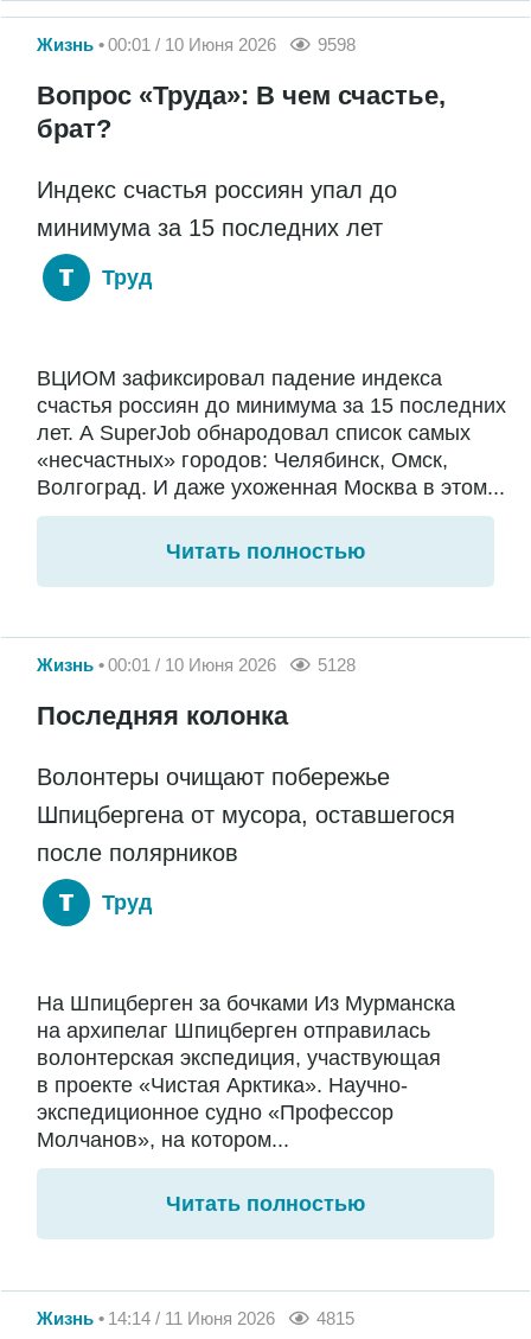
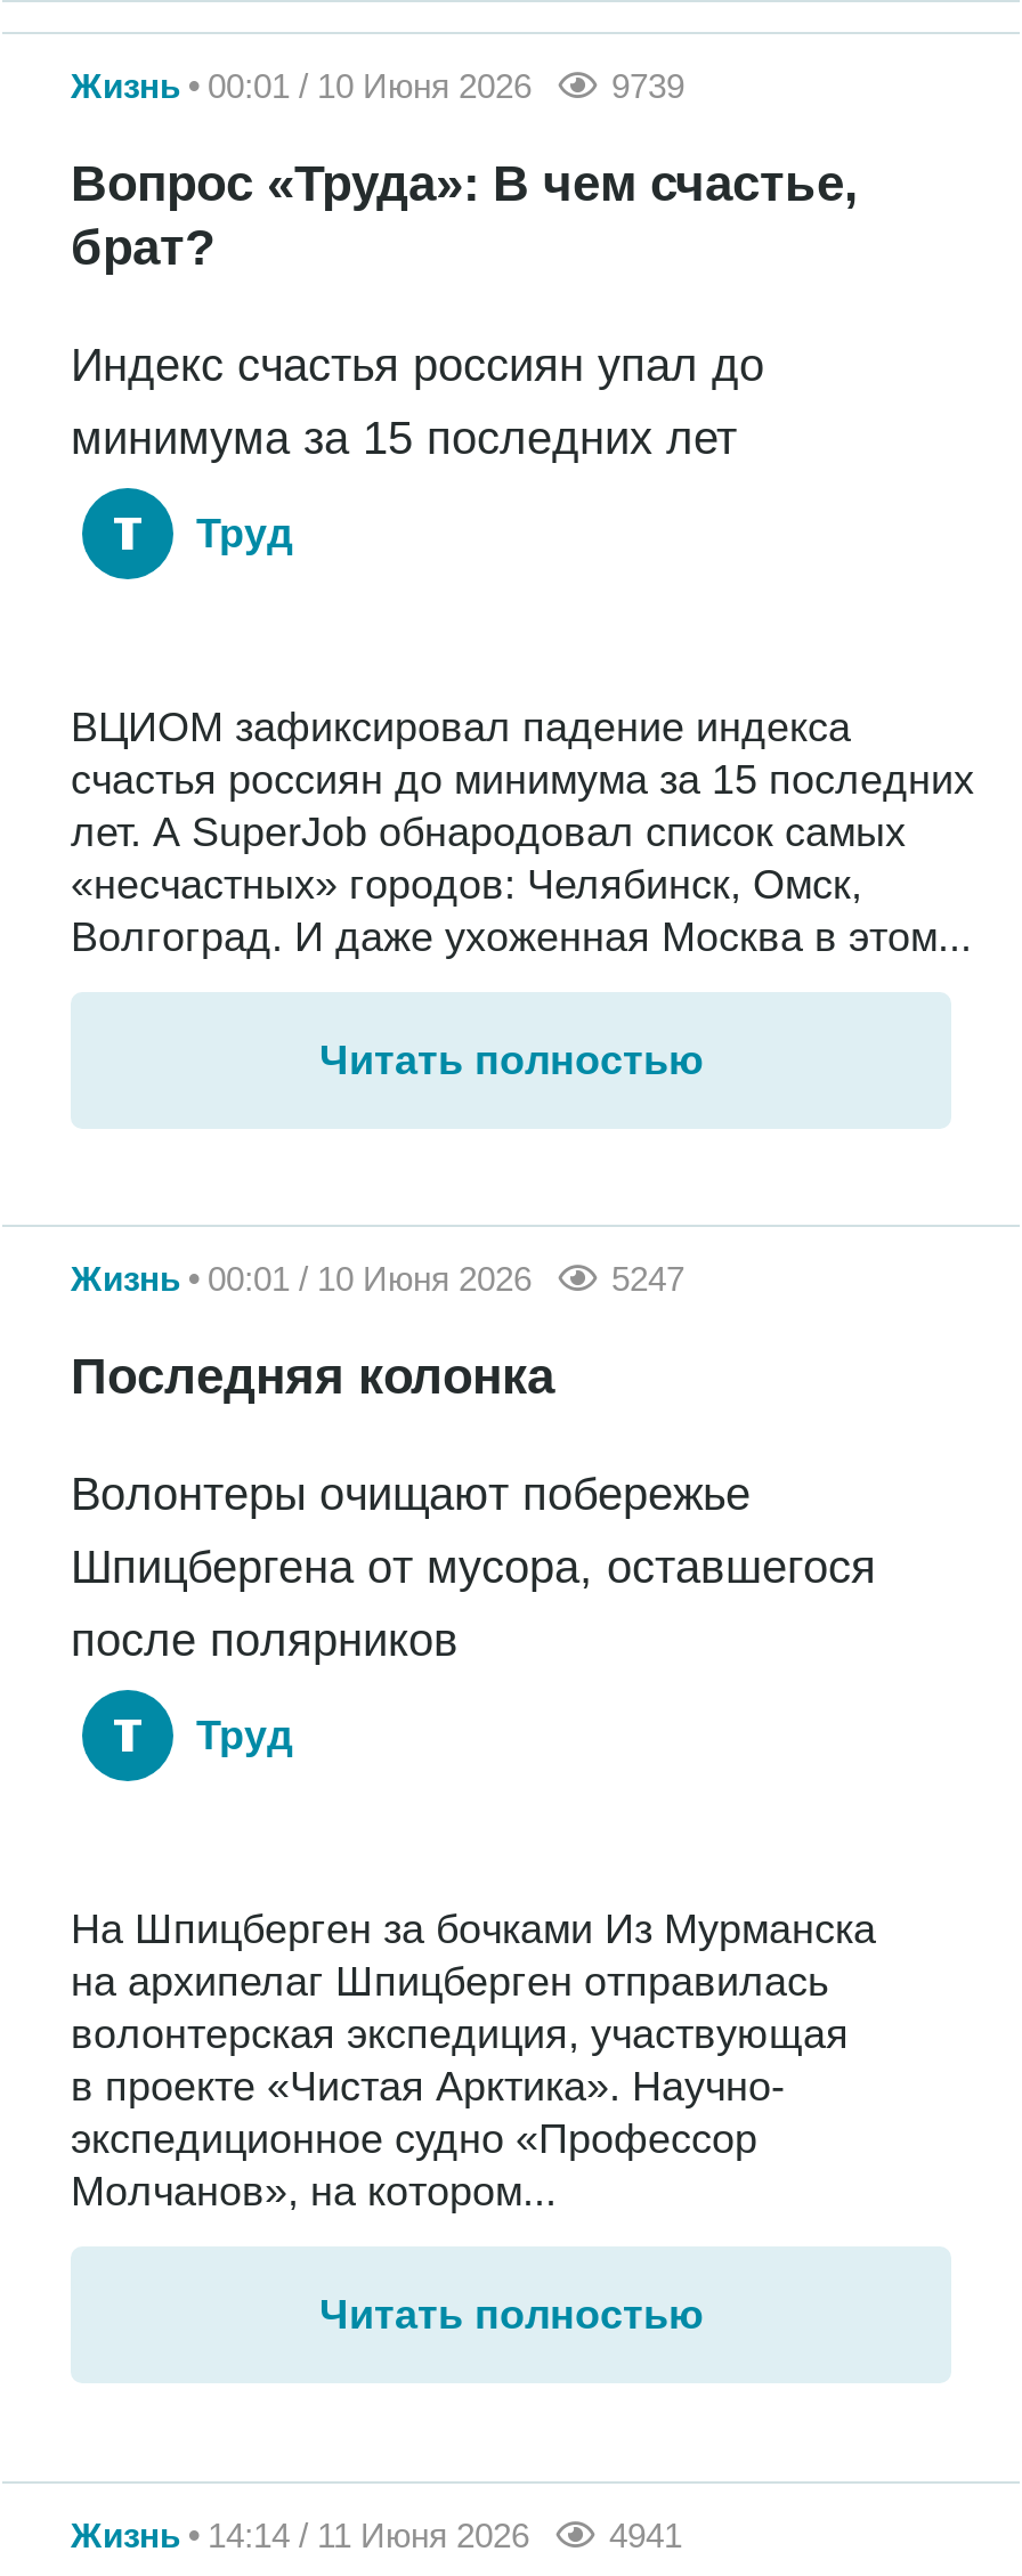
- 9598
+ 9739

- 5128
+ 5247

- 4815
+ 4941
